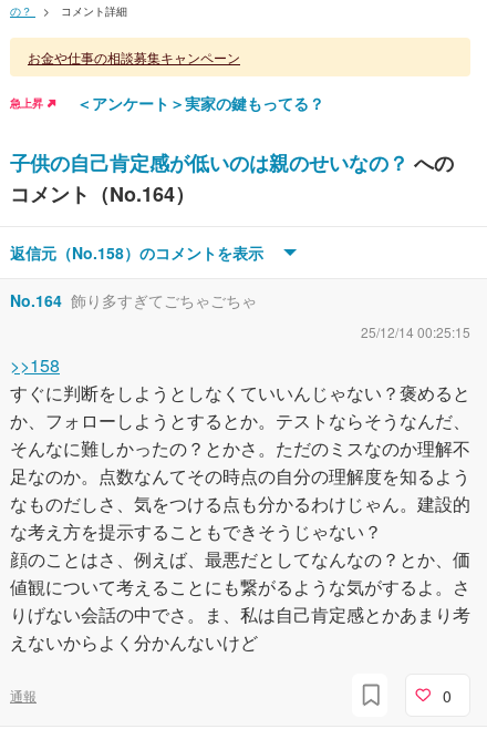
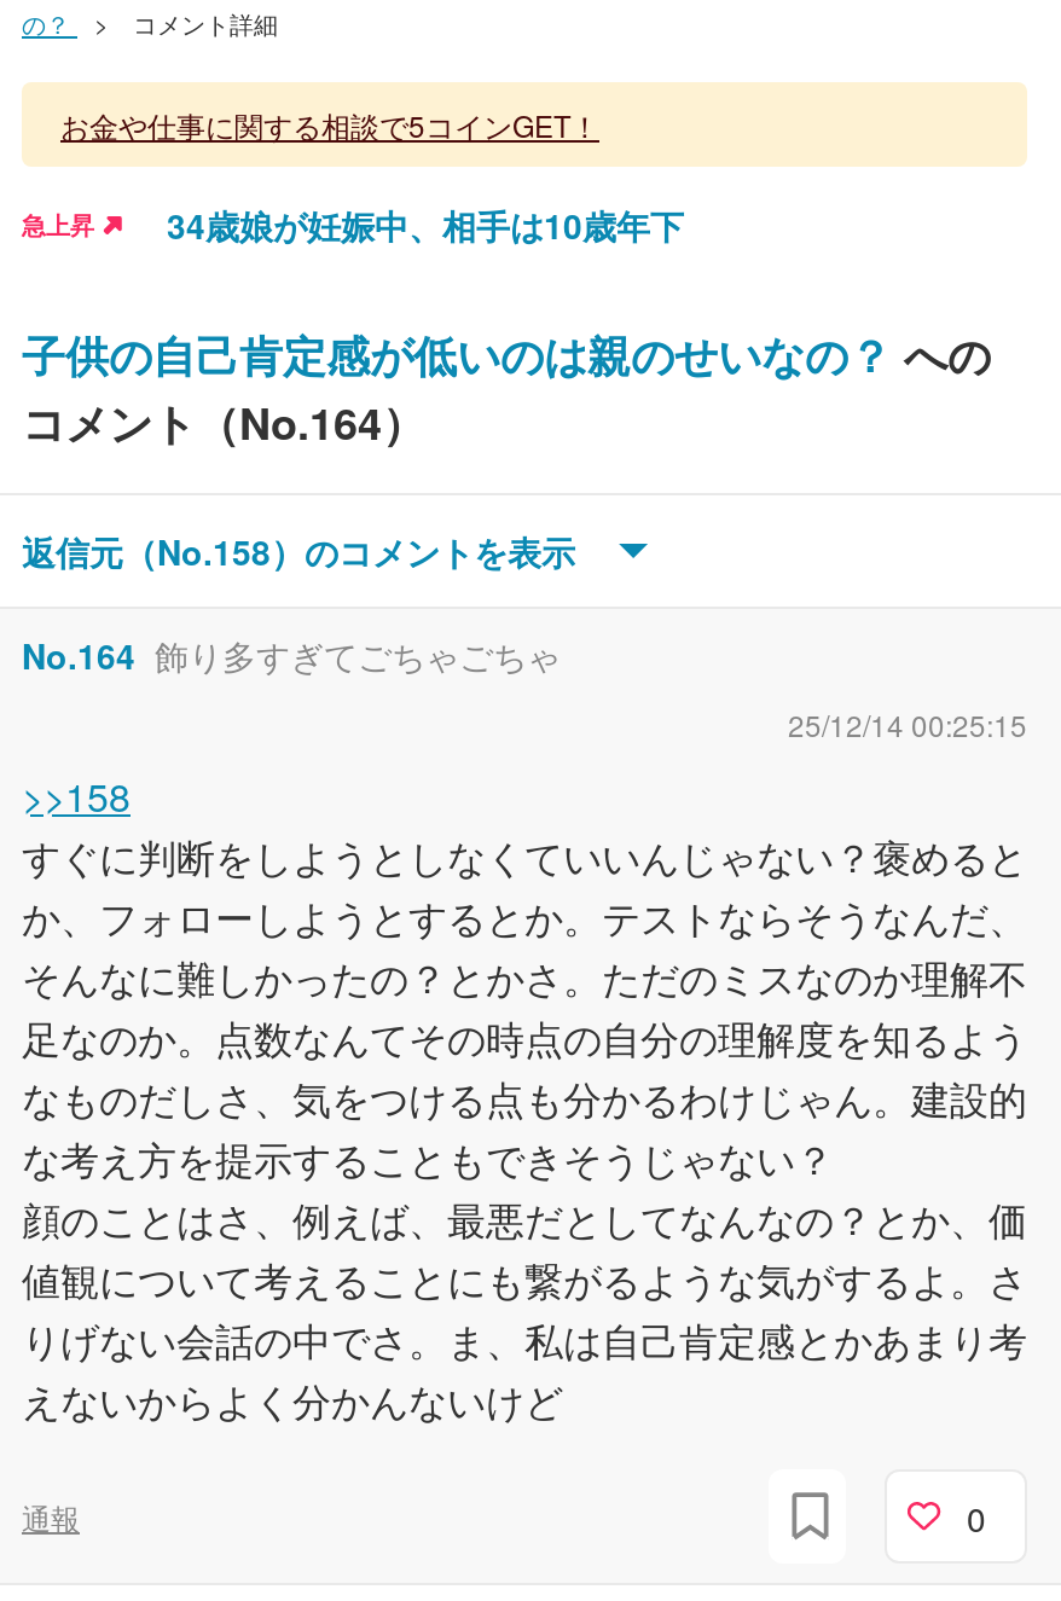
- お金や仕事の相談募集キャンペーン
+ お金や仕事に関する相談で5コインGET！

- ＜アンケート＞実家の鍵もってる？
+ 34歳娘が妊娠中、相手は10歳年下
